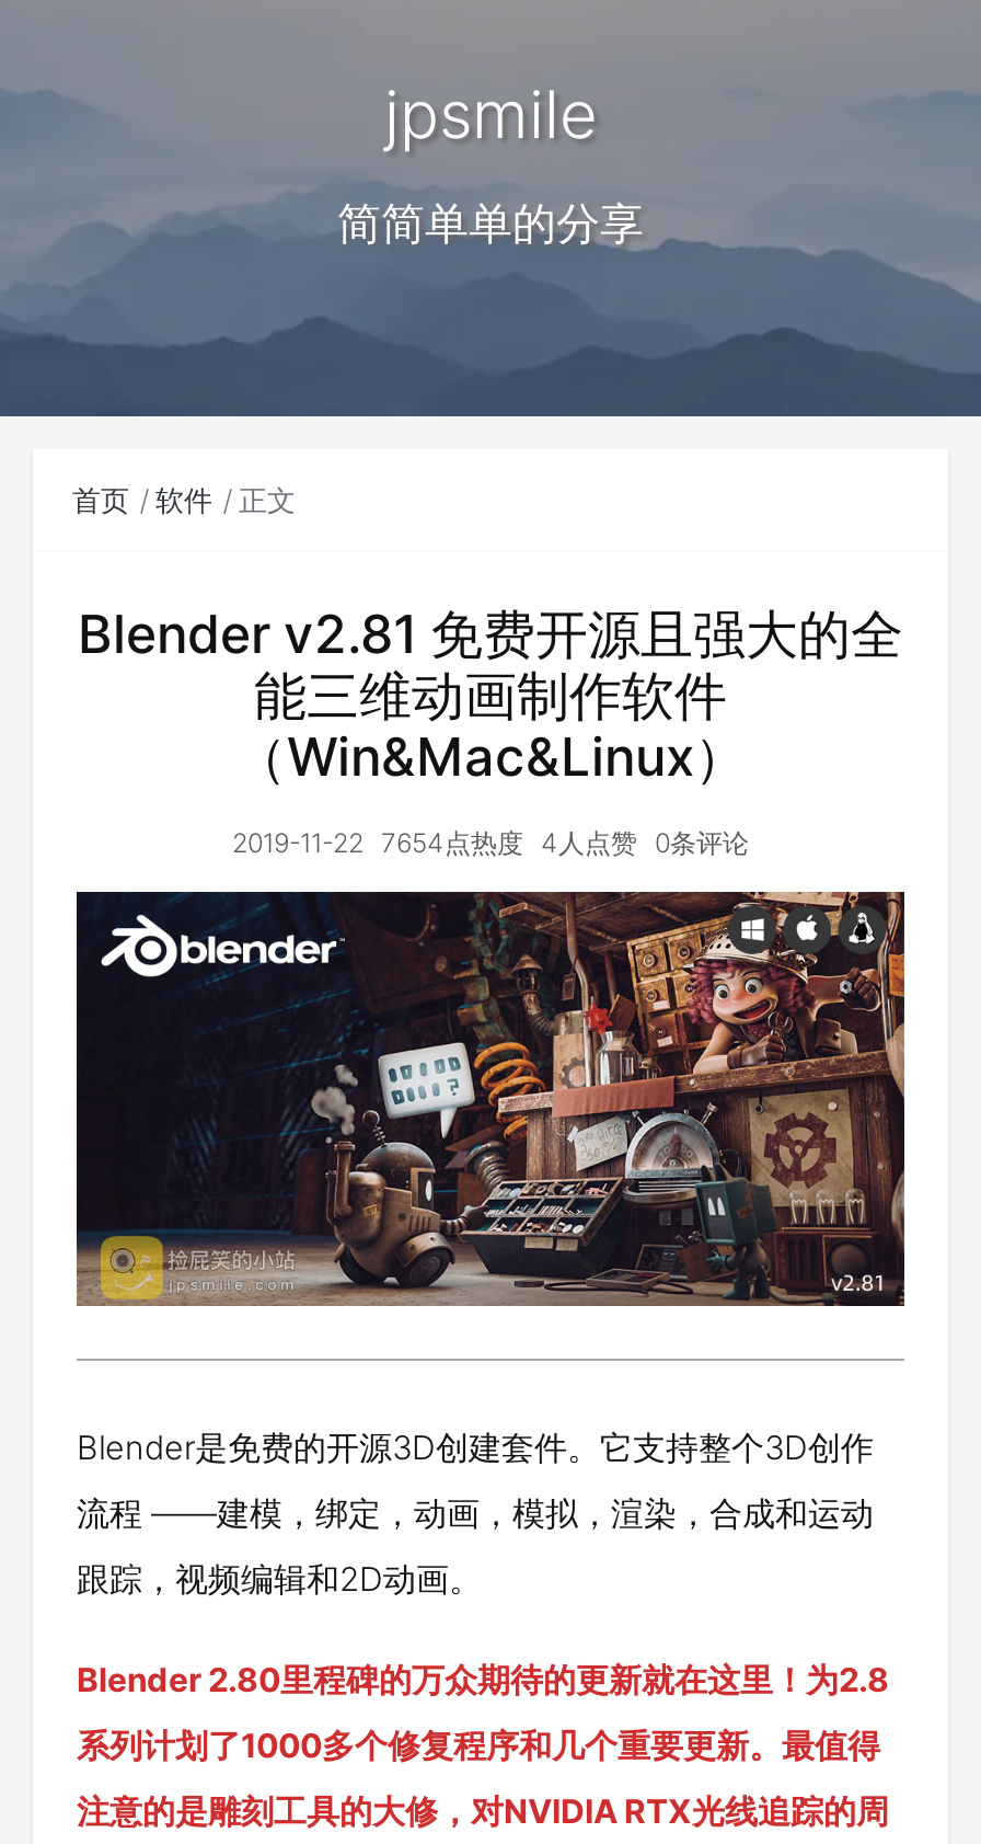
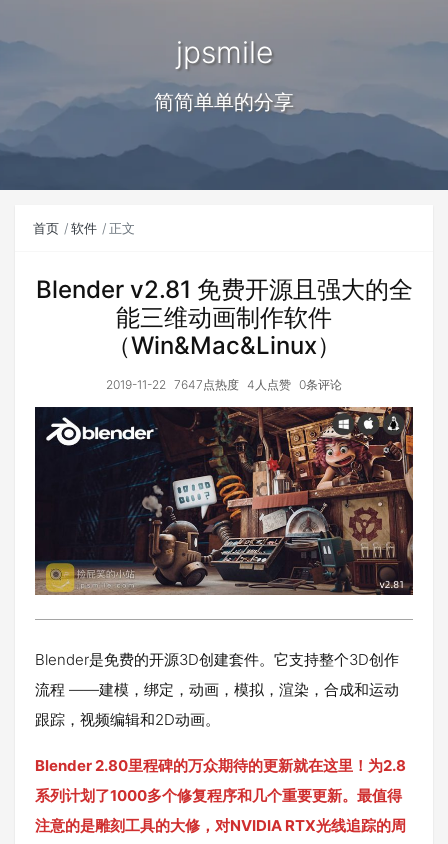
- 2019-11-22 7654点热度 4人点赞 0条评论
+ 2019-11-22 7647点热度 4人点赞 0条评论
